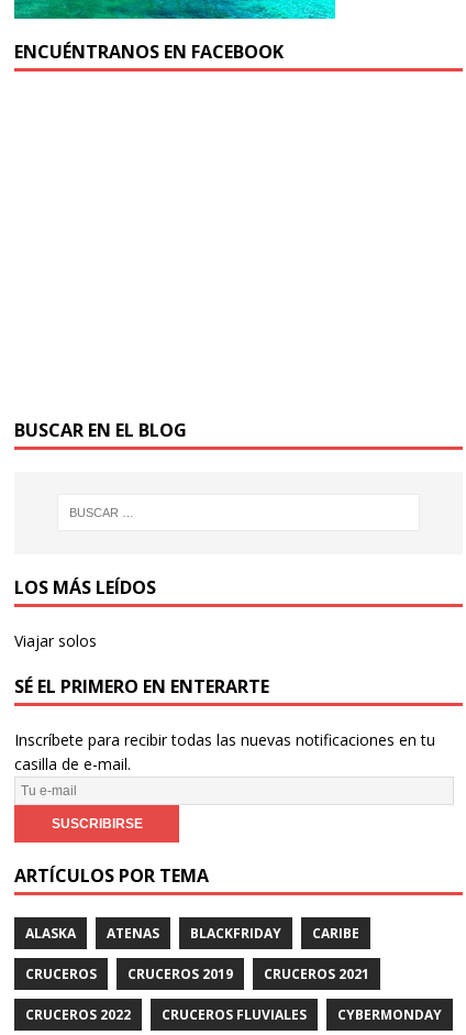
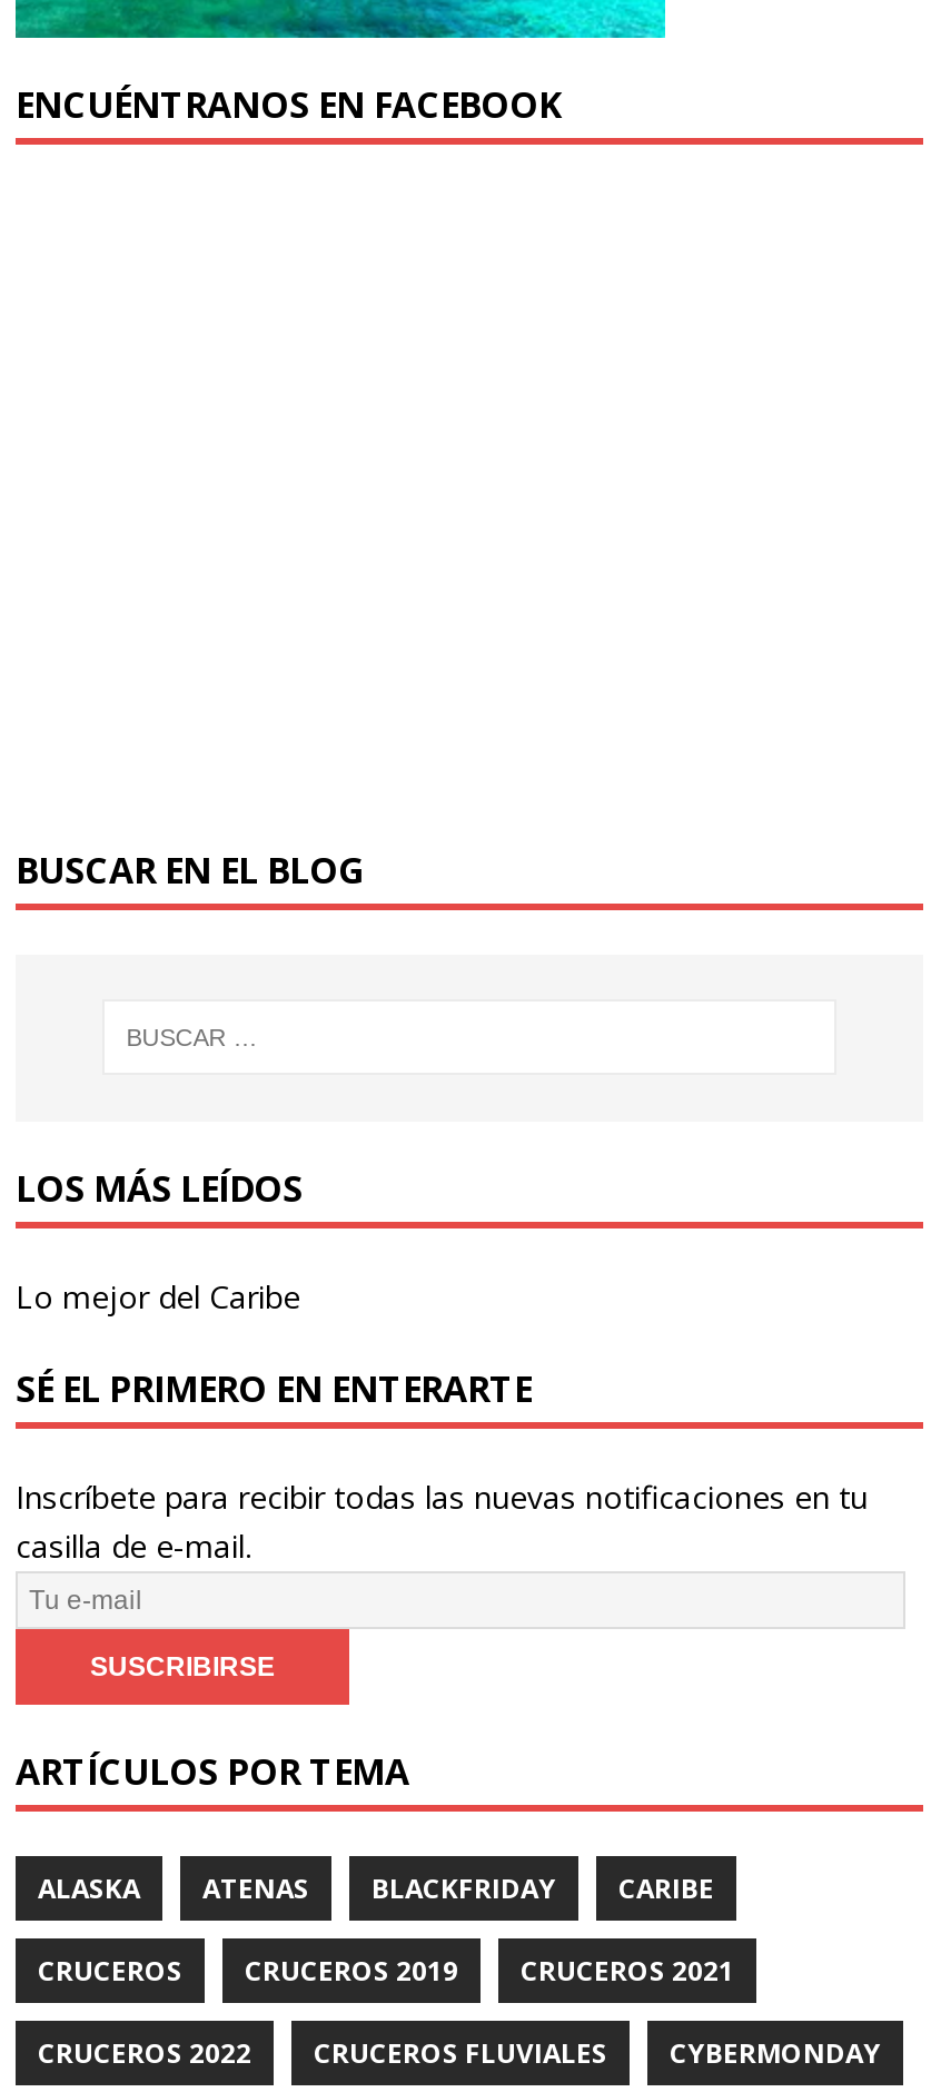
- Viajar solos
+ Lo mejor del Caribe
